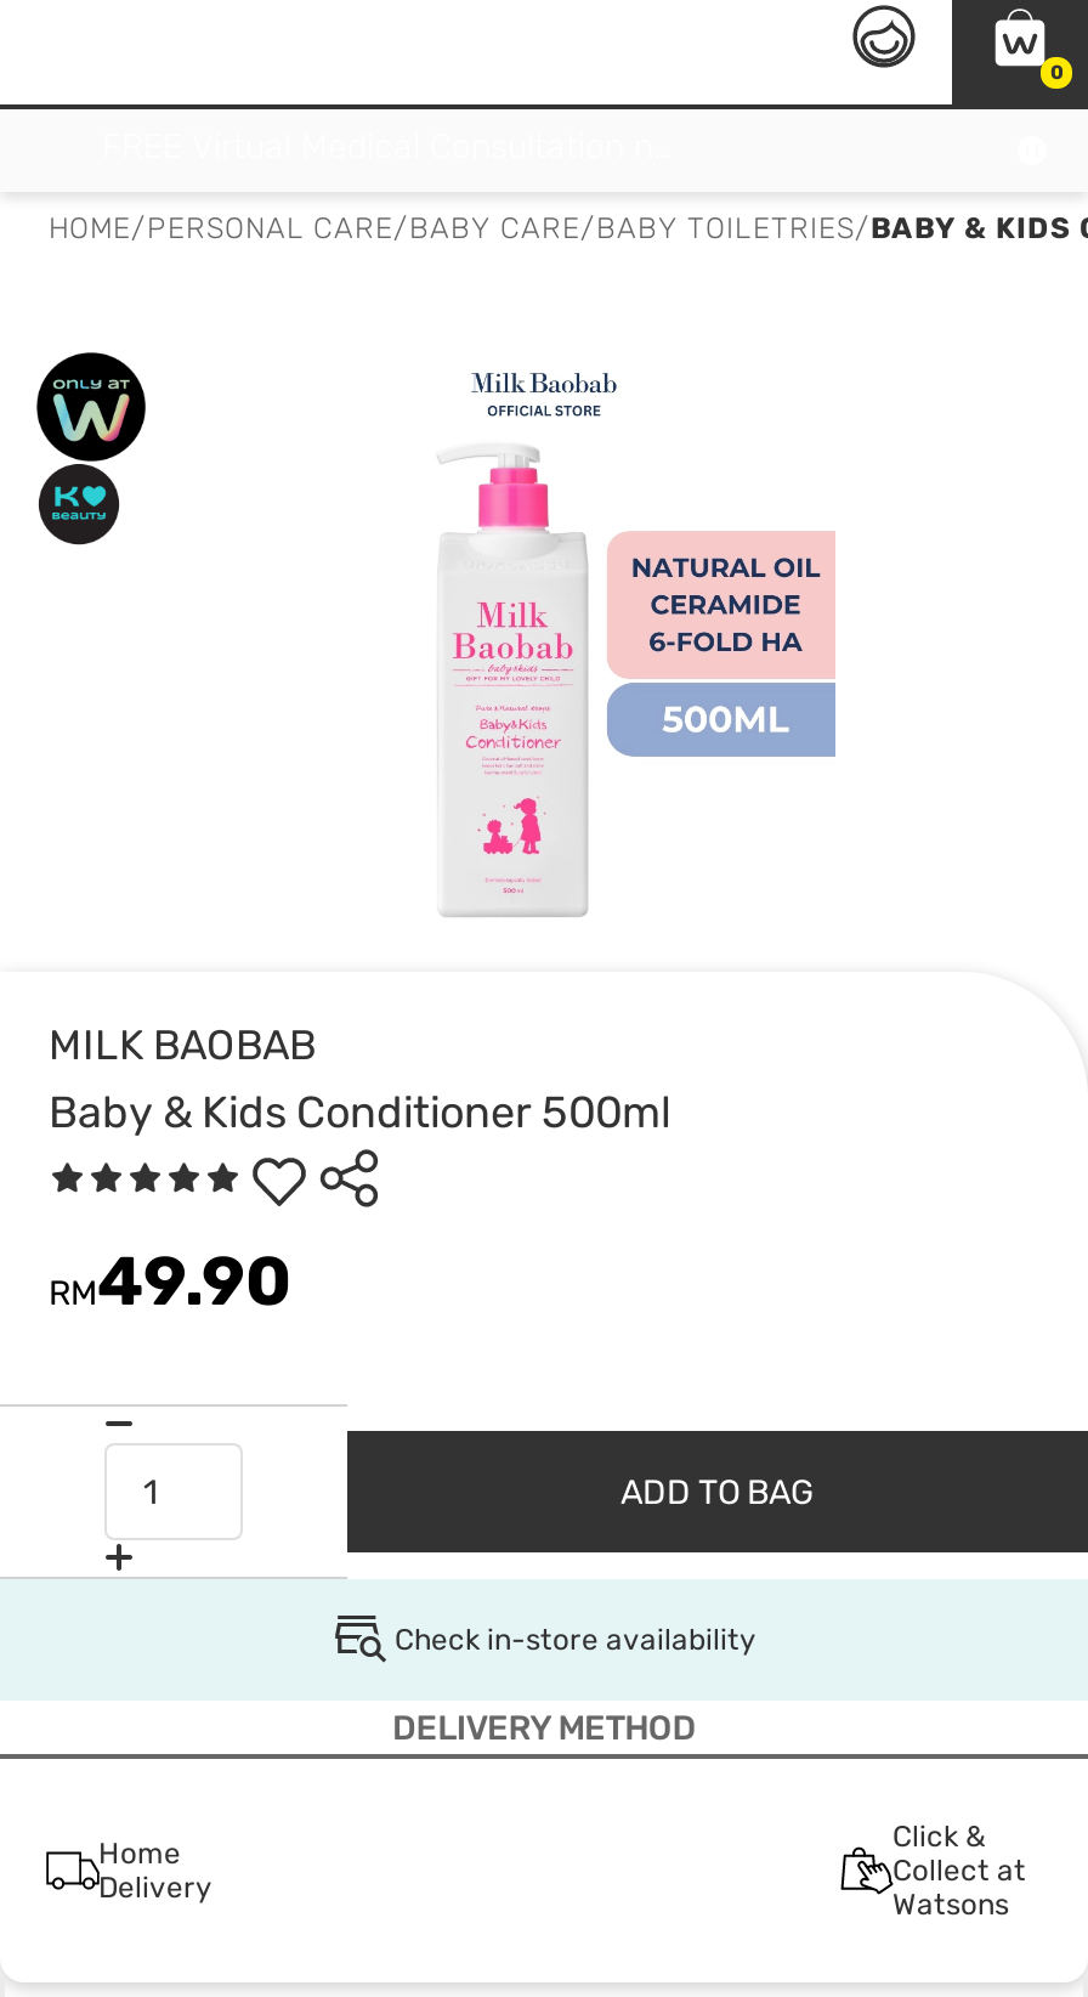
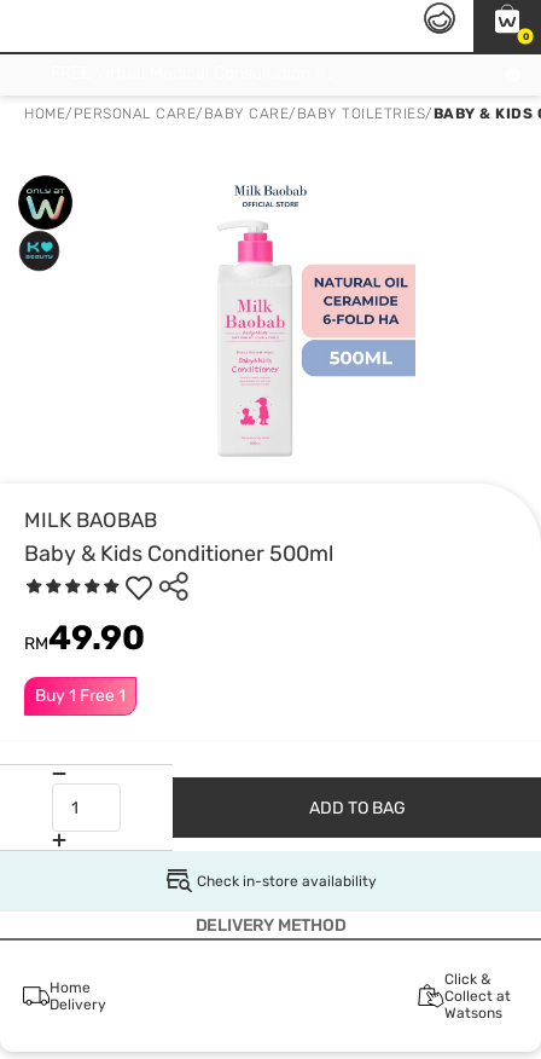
+ Buy 1 Free 1
